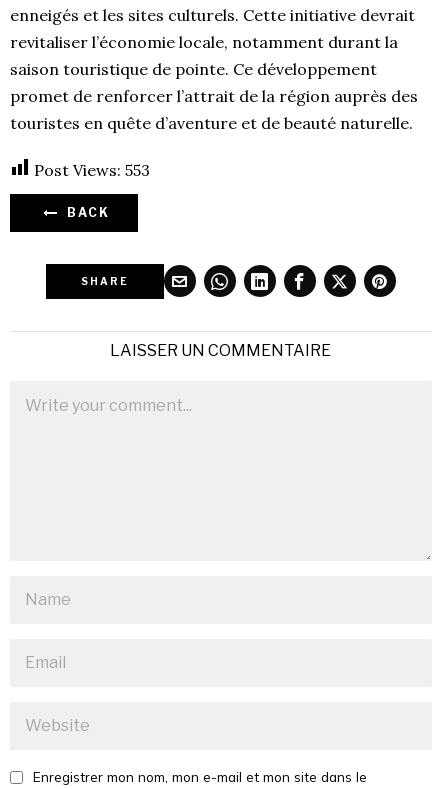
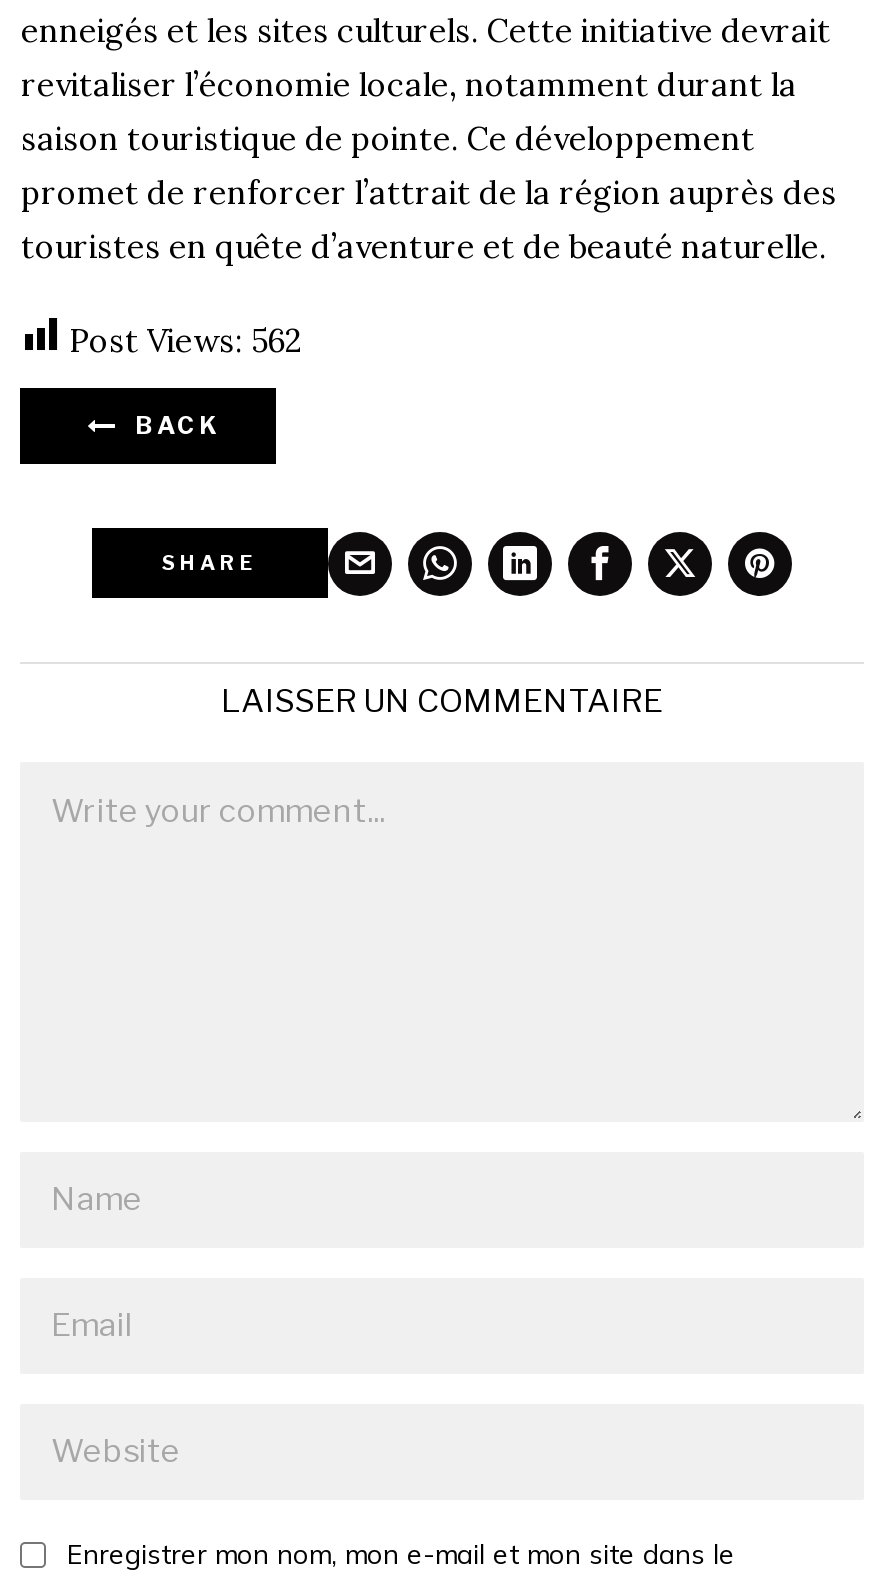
- Post Views: 553
+ Post Views: 562
